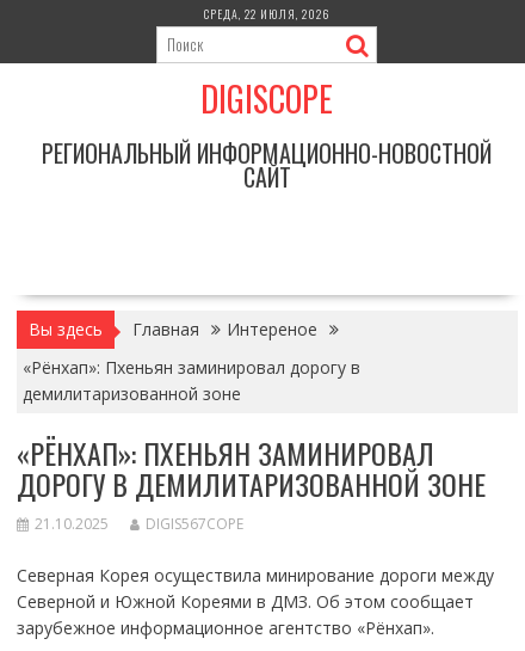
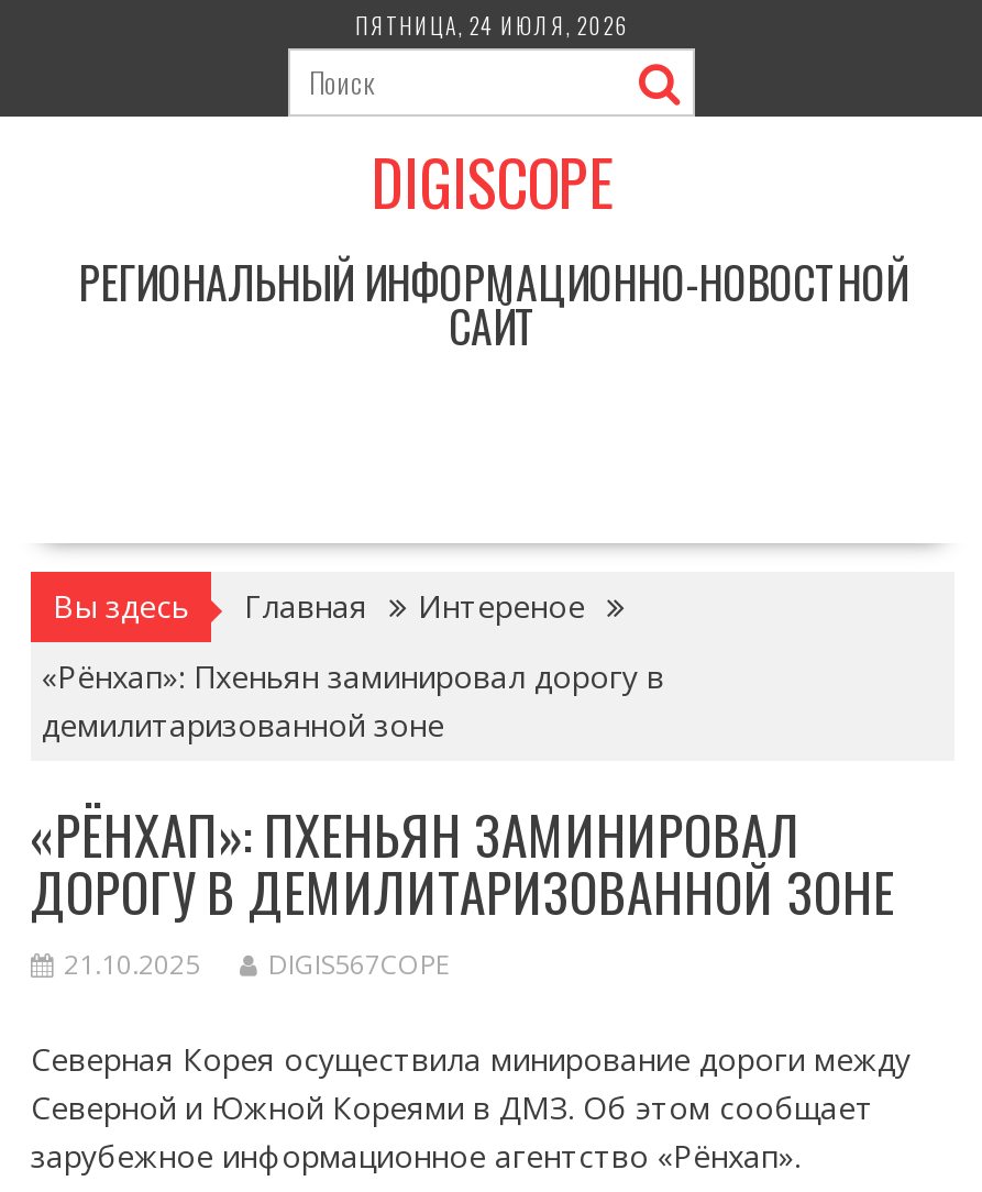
- СРЕДА, 22 ИЮЛЯ, 2026
+ ПЯТНИЦА, 24 ИЮЛЯ, 2026
